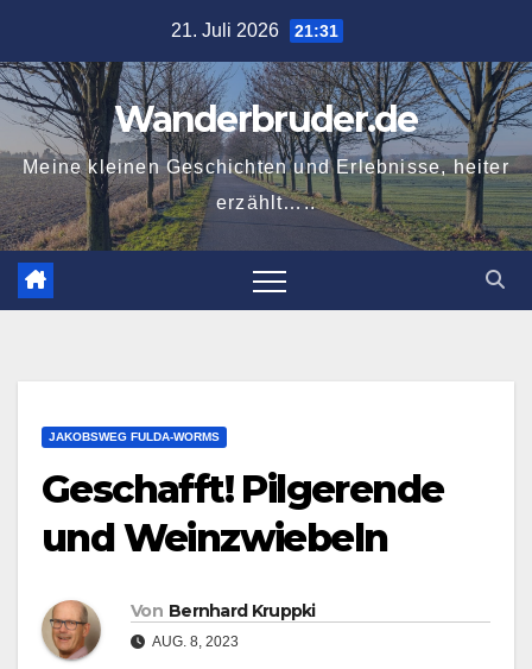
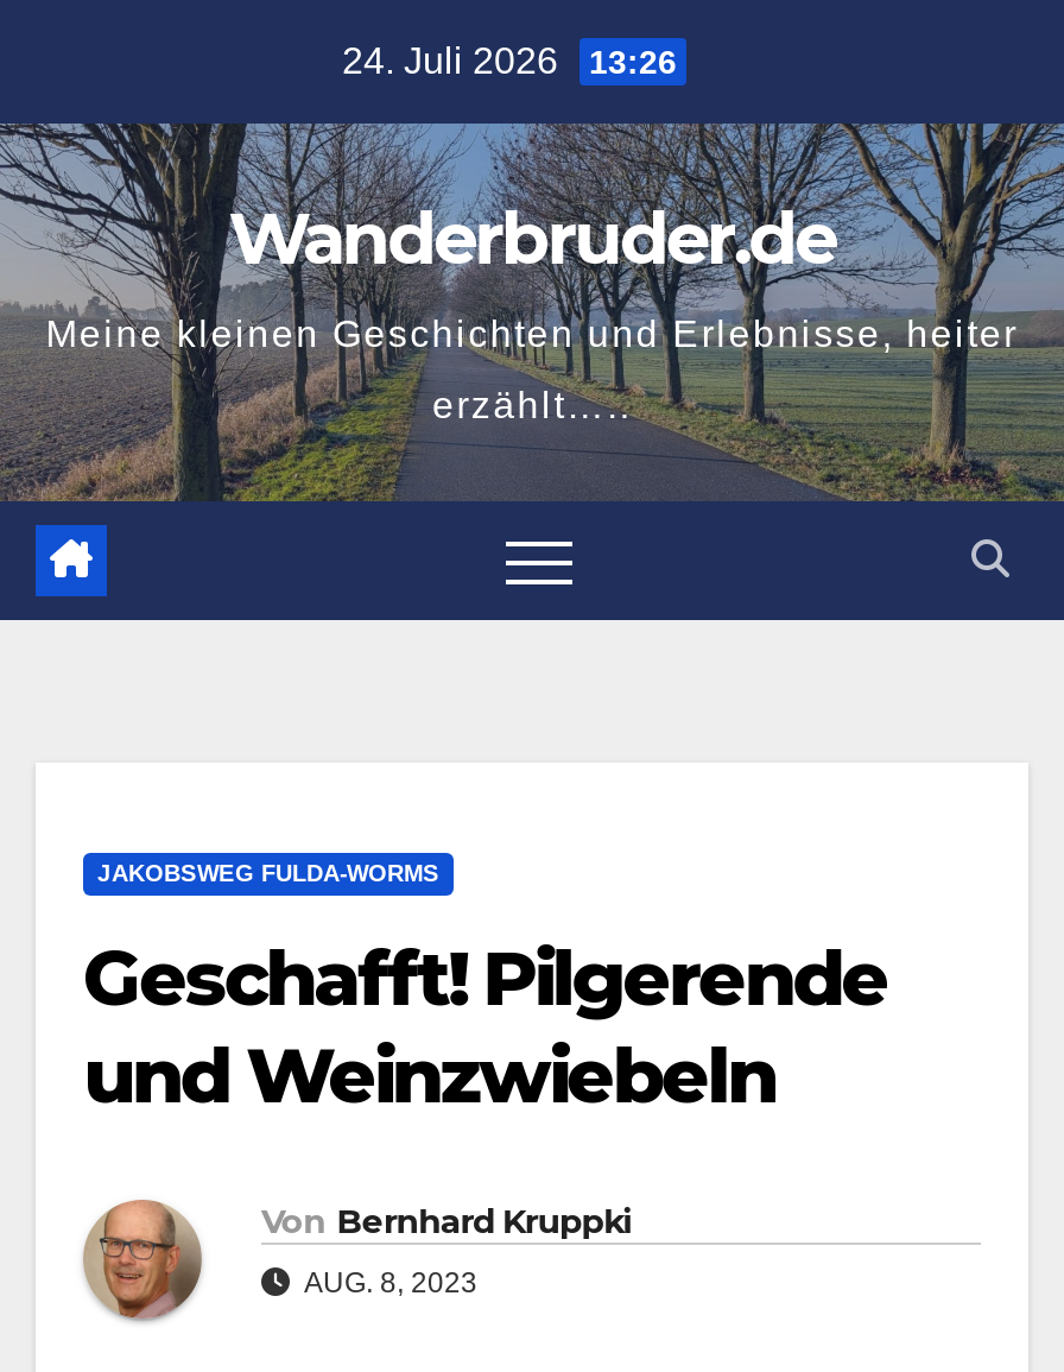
- 21. Juli 2026 21:31
+ 24. Juli 2026 13:26
